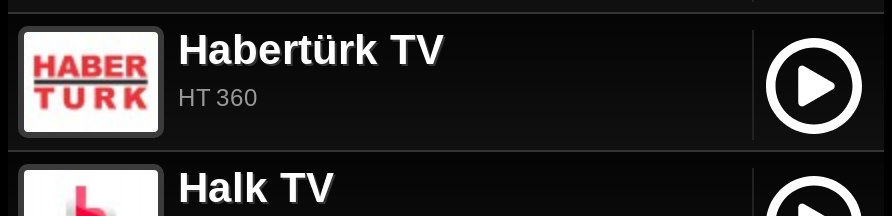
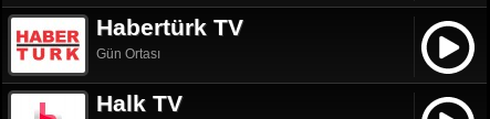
- HT 360
+ Gün Ortası
